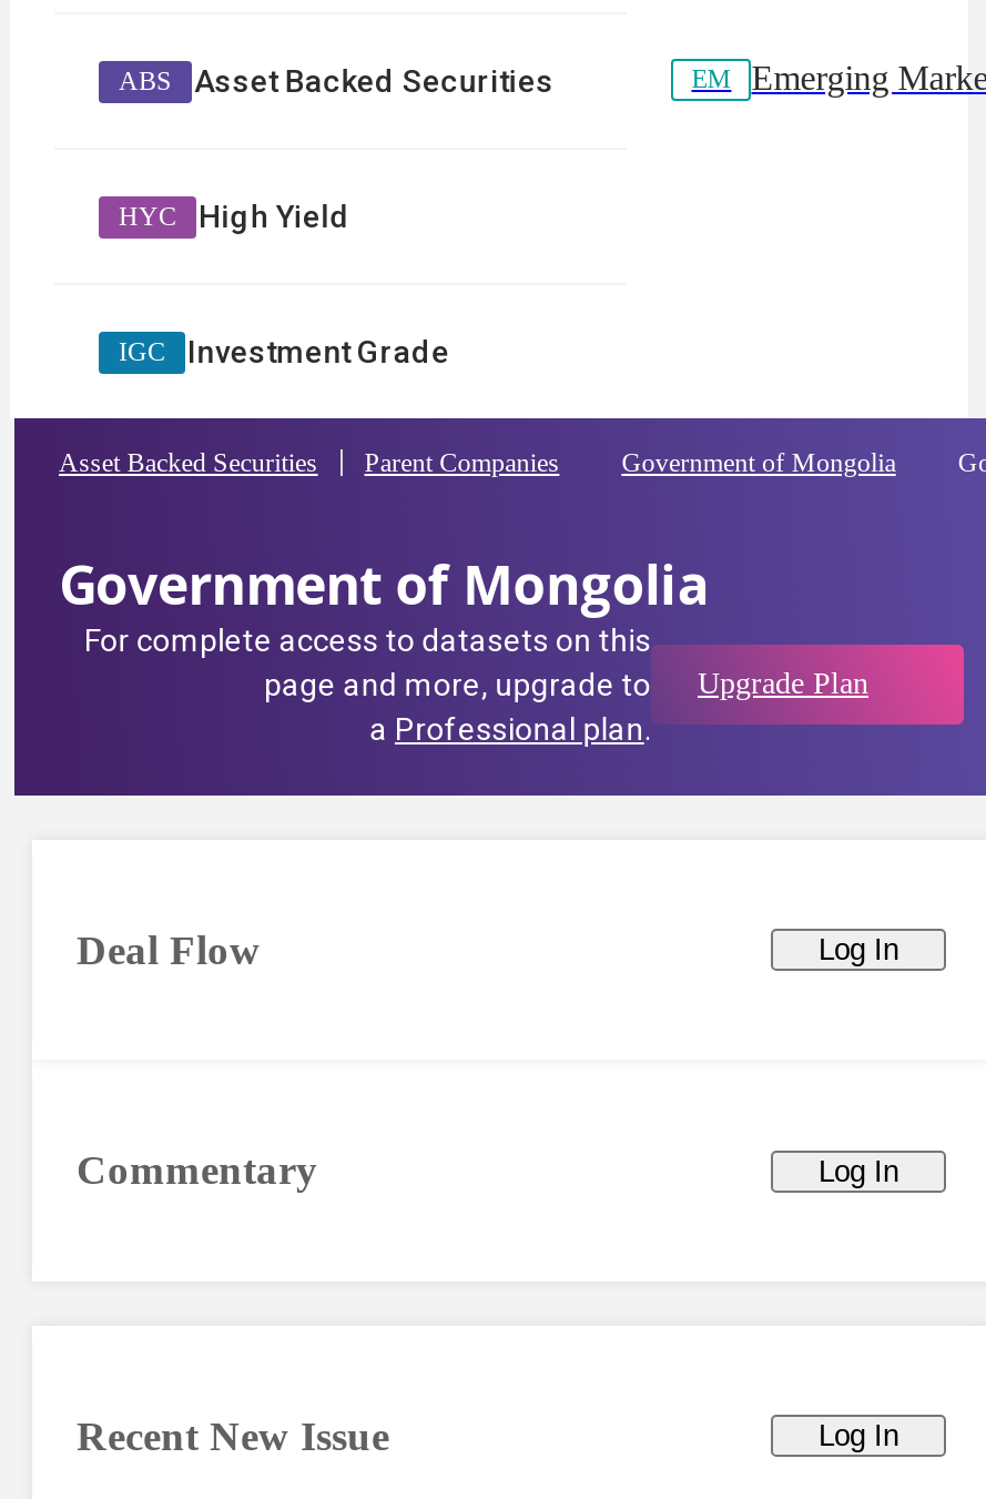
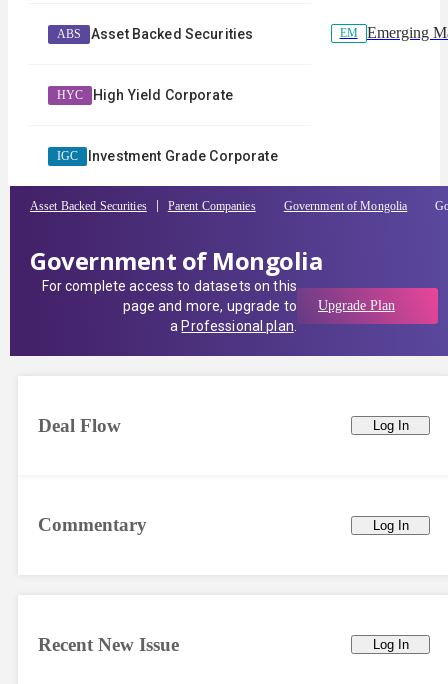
- High Yield
+ High Yield Corporate

- Investment Grade
+ Investment Grade Corporate
